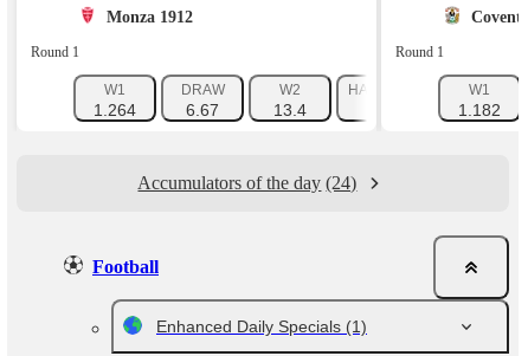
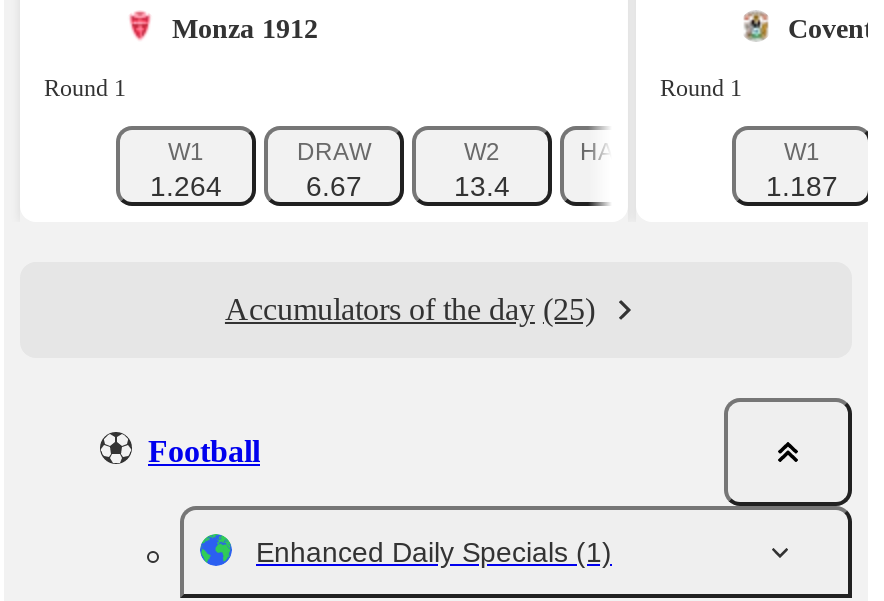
- 1.182
+ 1.187

- Accumulators of the day (24)
+ Accumulators of the day (25)
